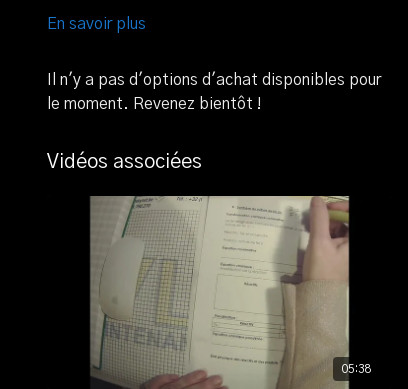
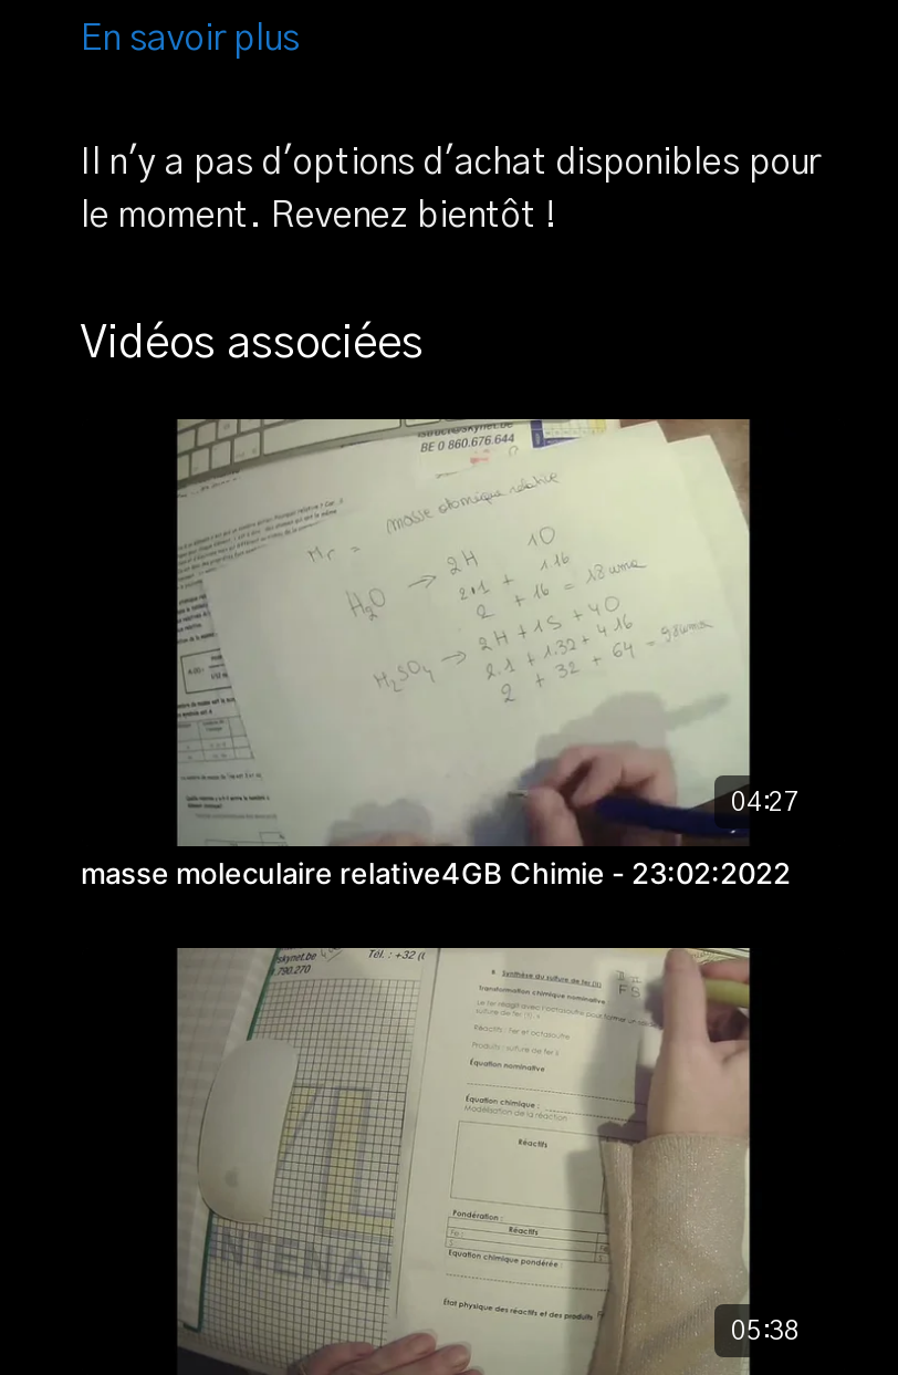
+ [image]
+ 04:27
+ masse moleculaire relative4GB Chimie - 23:02:2022
